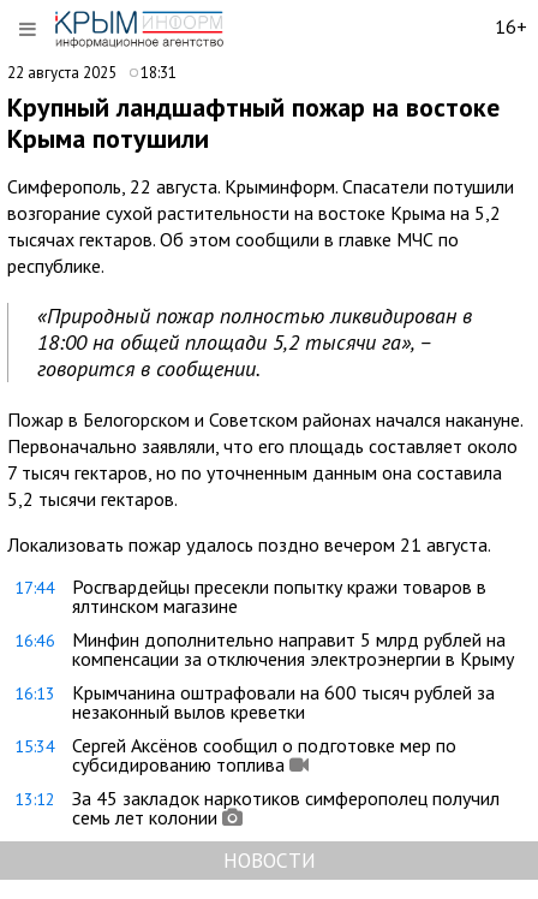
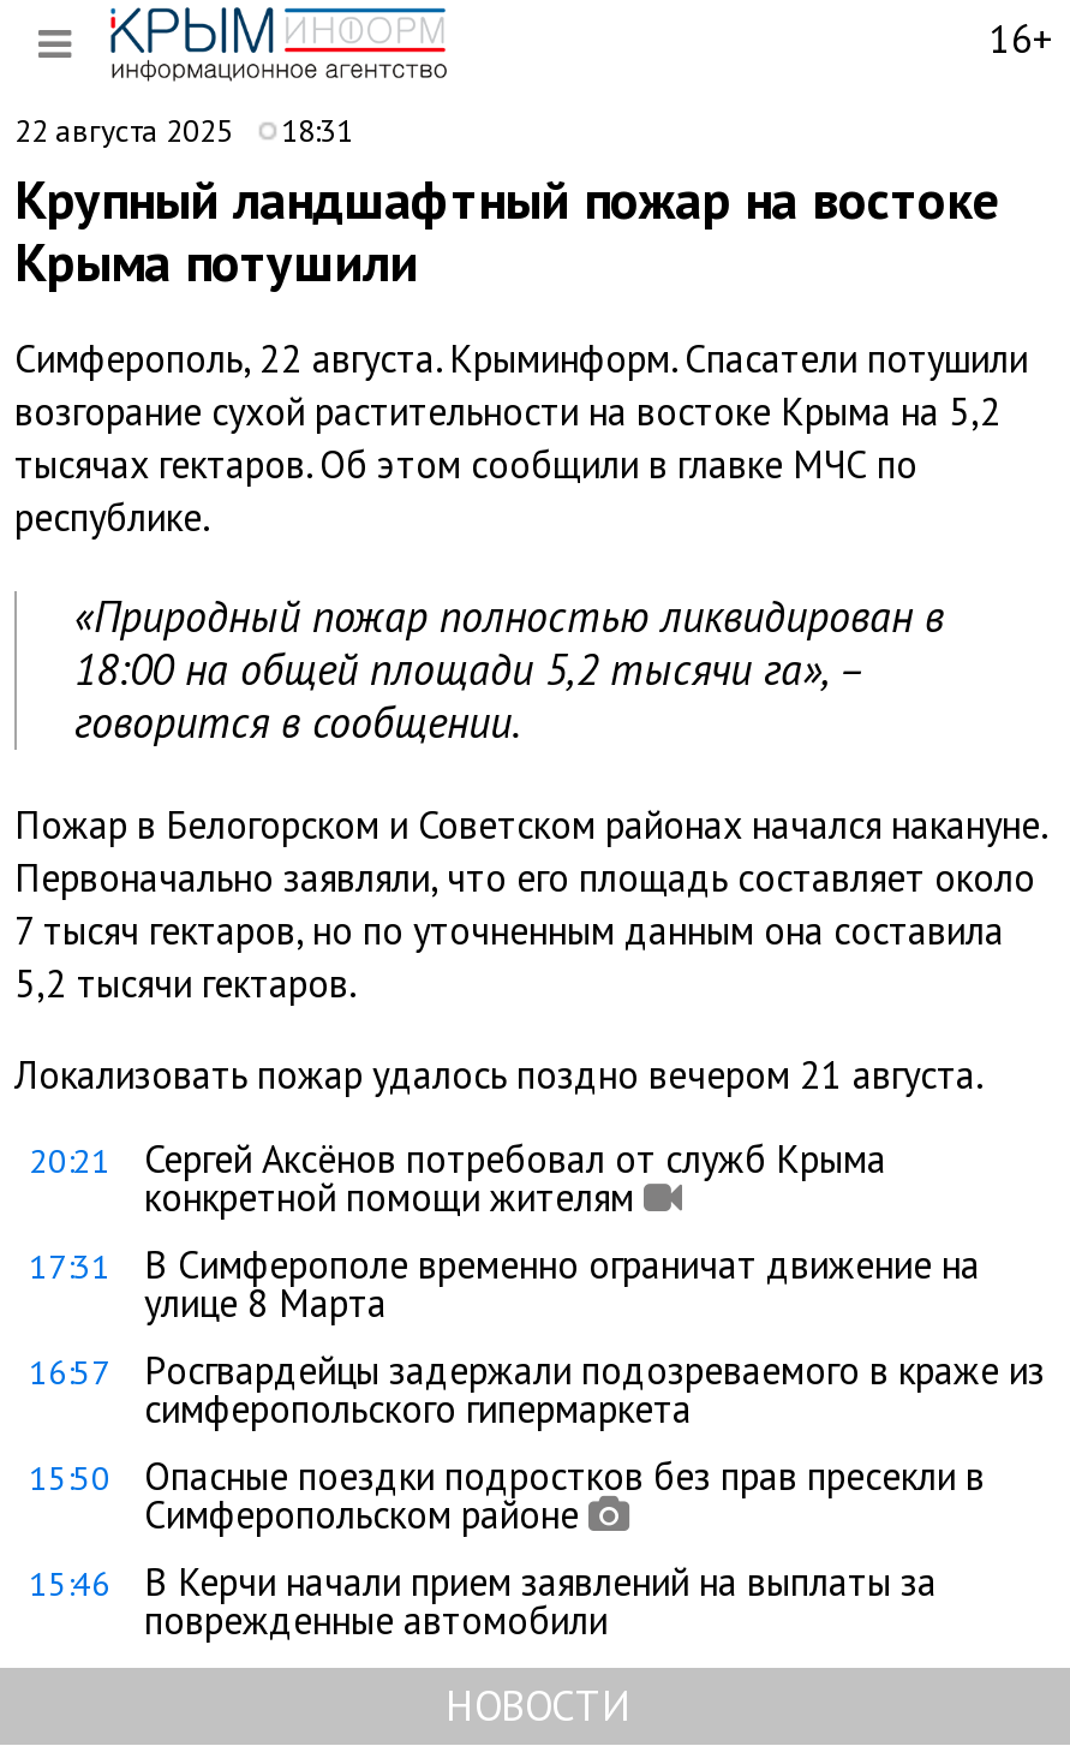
- 17:44
- Росгвардейцы пресекли попытку кражи товаров в
- ялтинском магазине
+ 20:21
+ Сергей Аксёнов потребовал от служб Крыма
+ конкретной помощи жителям

- 16:46
- Минфин дополнительно направит 5 млрд рублей на
- компенсации за отключения электроэнергии в Крыму
+ 17:31
+ В Симферополе временно ограничат движение на
+ улице 8 Марта

- 16:13
- Крымчанина оштрафовали на 600 тысяч рублей за
- незаконный вылов креветки
+ 16:57
+ Росгвардейцы задержали подозреваемого в краже из
+ симферопольского гипермаркета

- 15:34
- Сергей Аксёнов сообщил о подготовке мер по
- субсидированию топлива
+ 15:50
+ Опасные поездки подростков без прав пресекли в
+ Симферопольском районе

- 13:12
- За 45 закладок наркотиков симферополец получил
- семь лет колонии
+ 15:46
+ В Керчи начали прием заявлений на выплаты за
+ поврежденные автомобили
